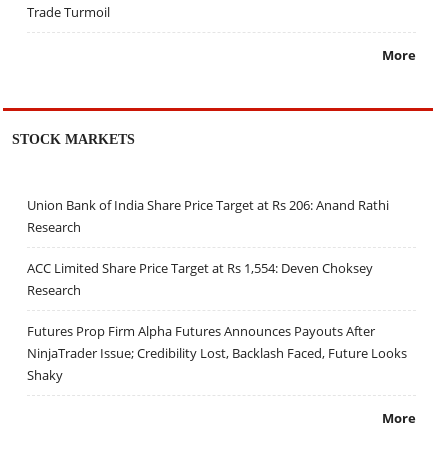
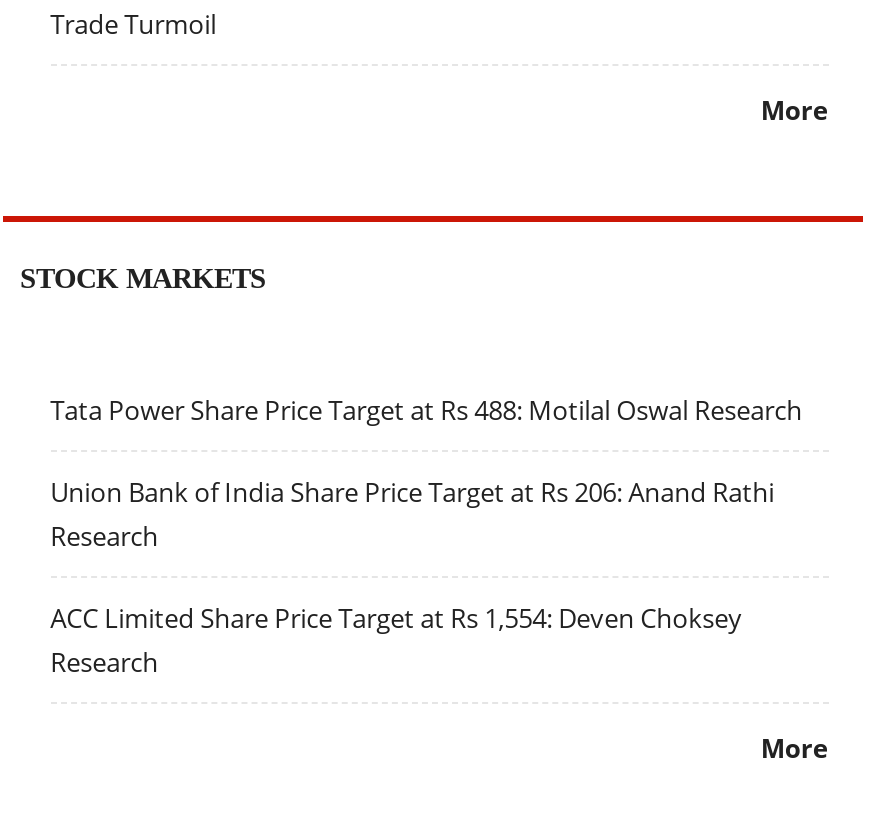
+ Tata Power Share Price Target at Rs 488: Motilal Oswal Research

moved down: Union Bank of India Share Price Target at Rs 206: Anand Rathi | Research | ACC Limited Share Price Target at Rs 1,554: Deven Choksey | Research

- Futures Prop Firm Alpha Futures Announces Payouts After
- NinjaTrader Issue; Credibility Lost, Backlash Faced, Future Looks
- Shaky
